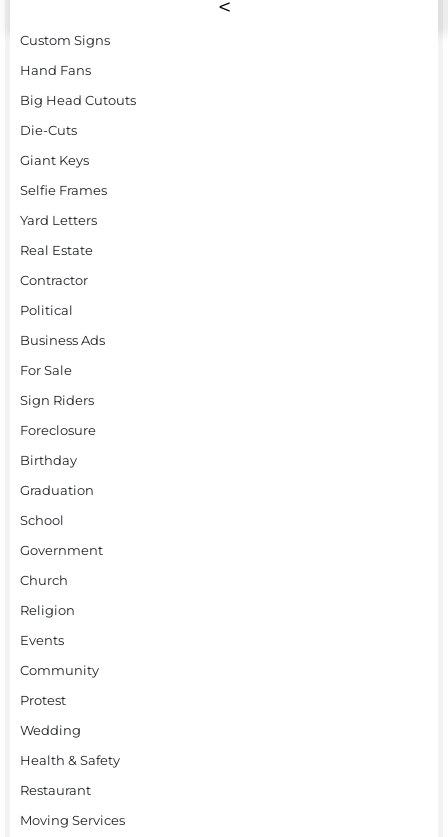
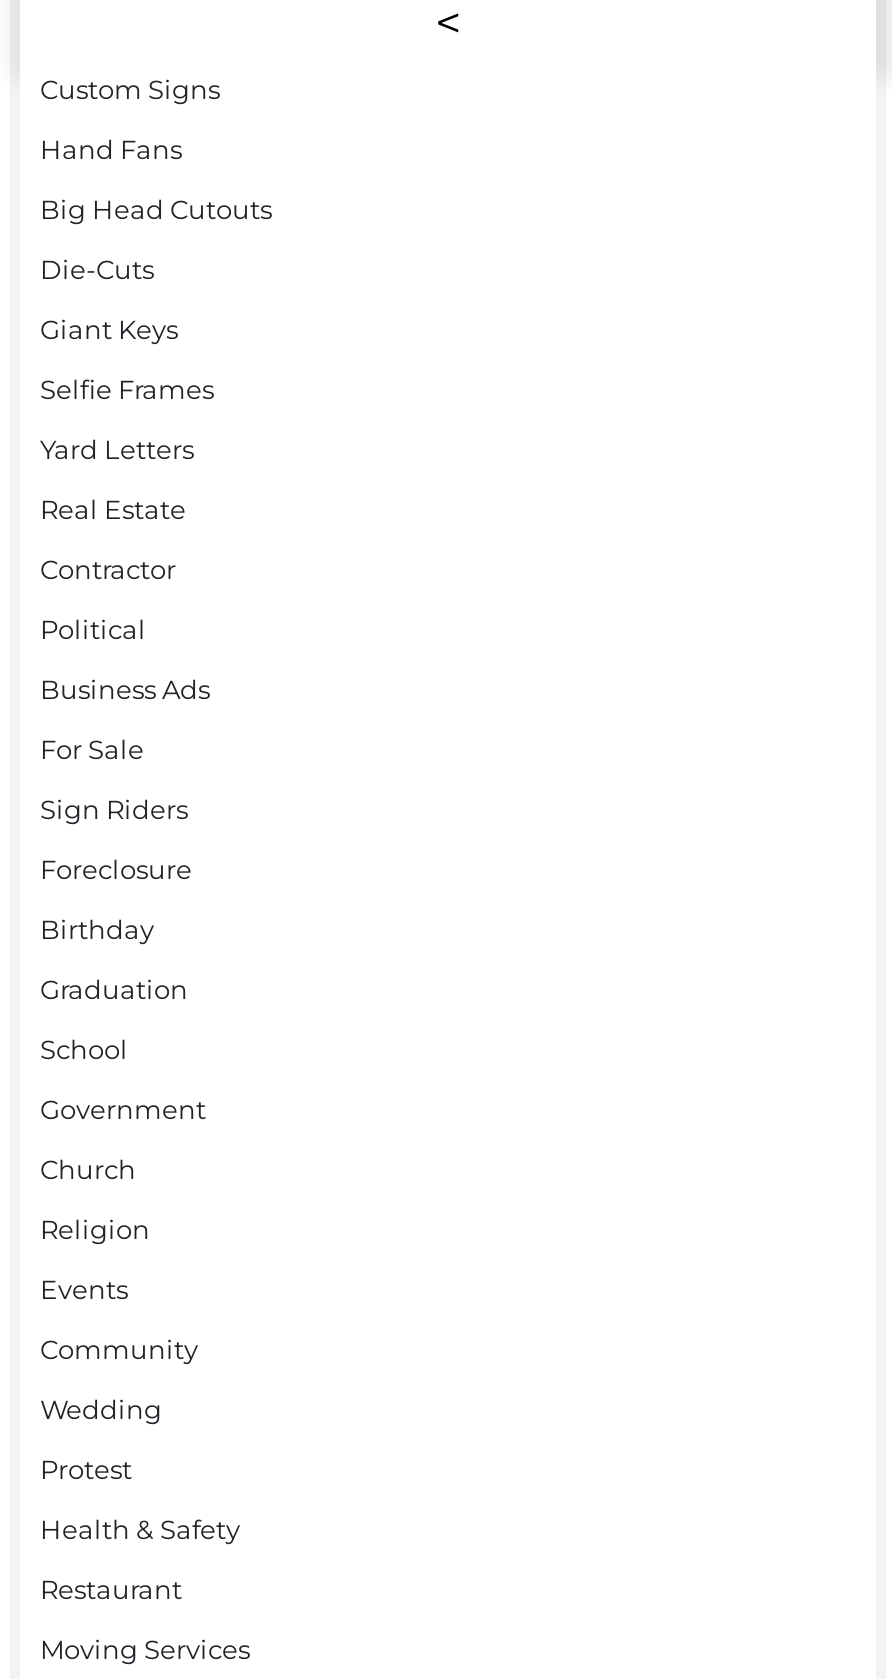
moved down: Protest

moved up: Wedding
